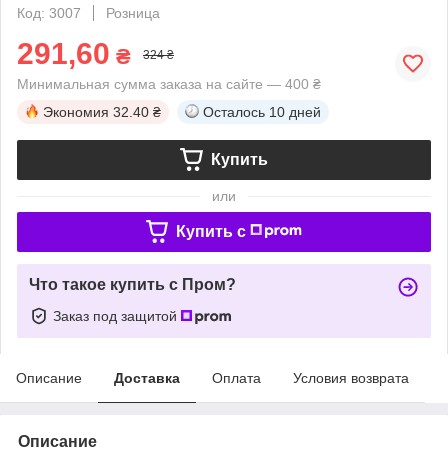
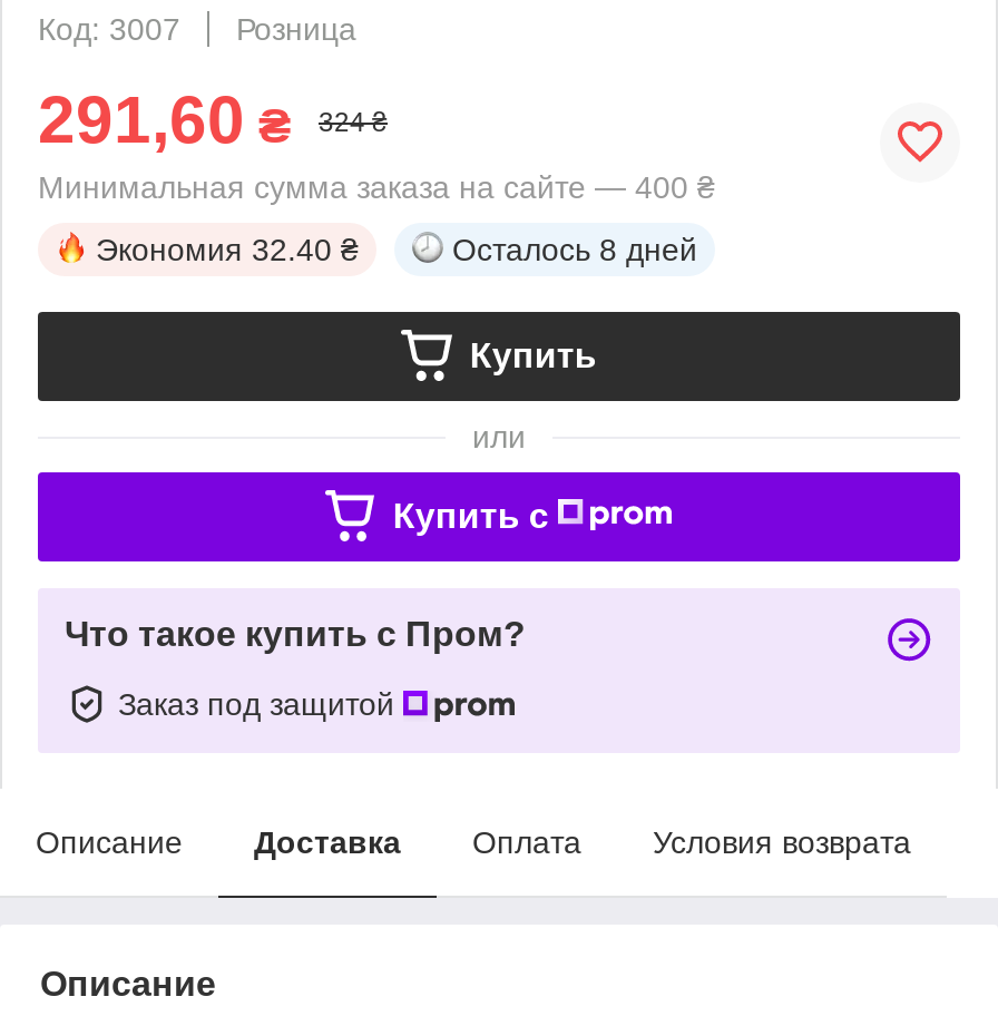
- Осталось 10 дней
+ Осталось 8 дней
